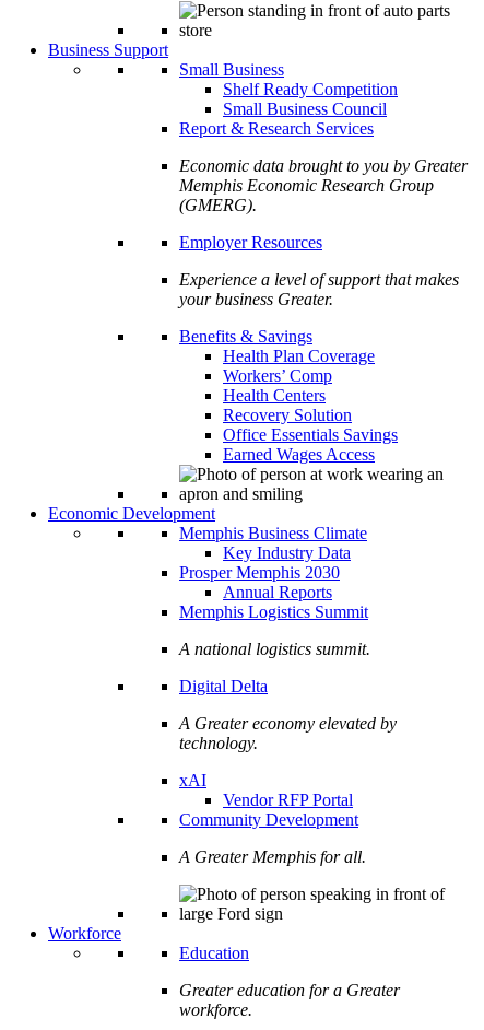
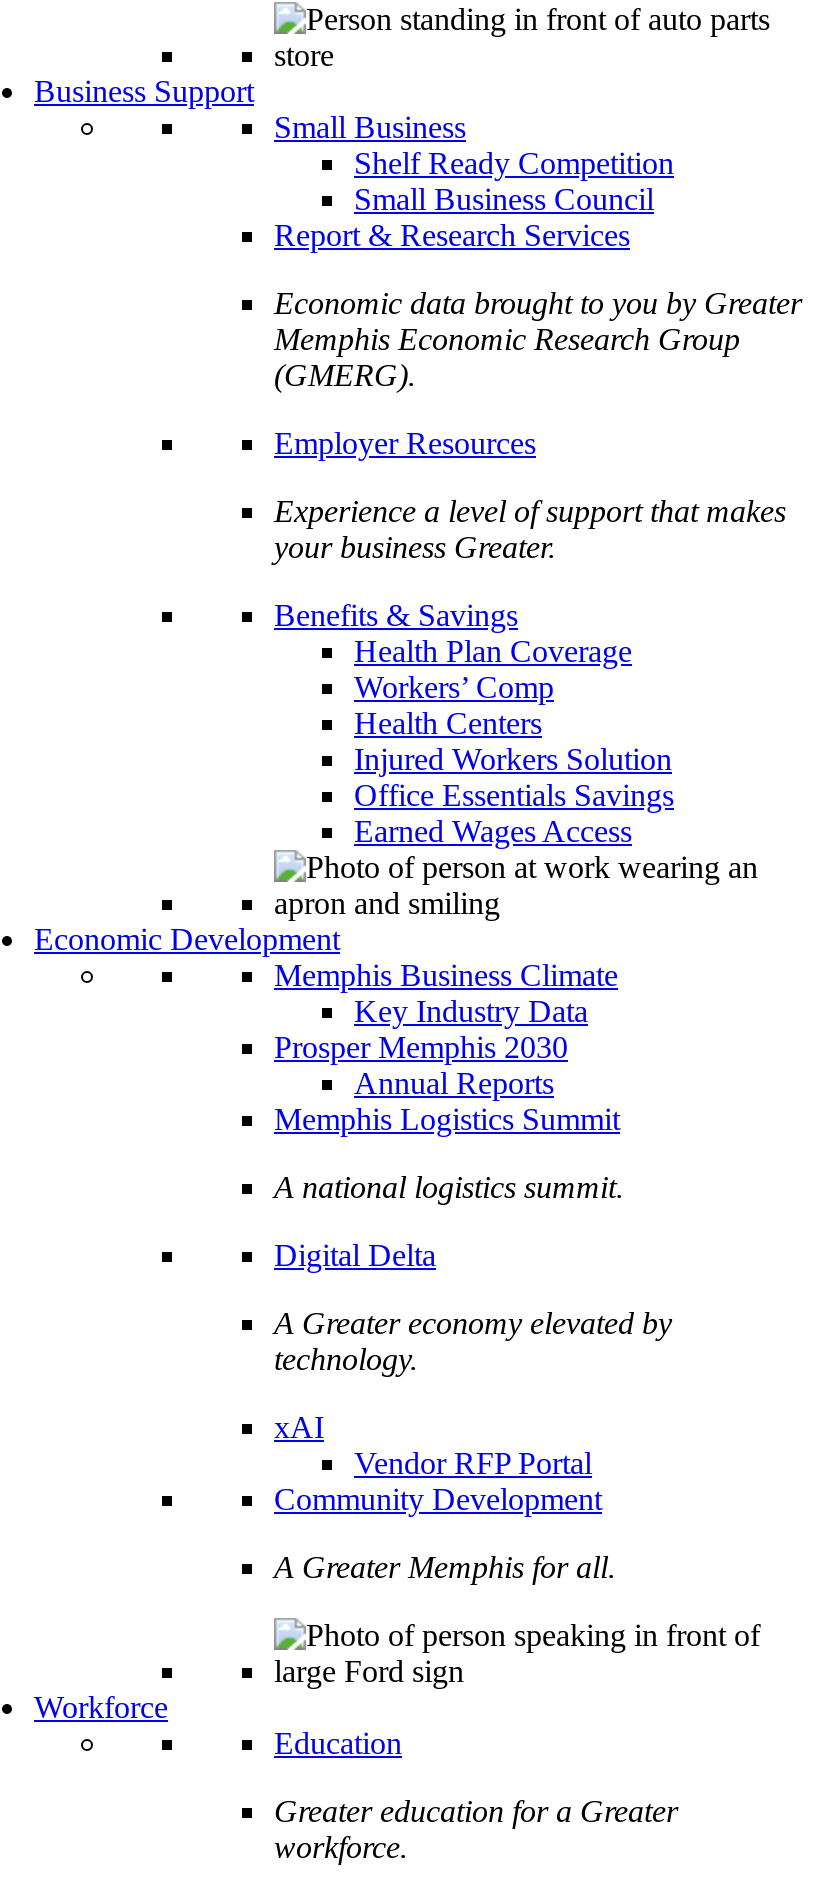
- Recovery Solution
+ Injured Workers Solution
